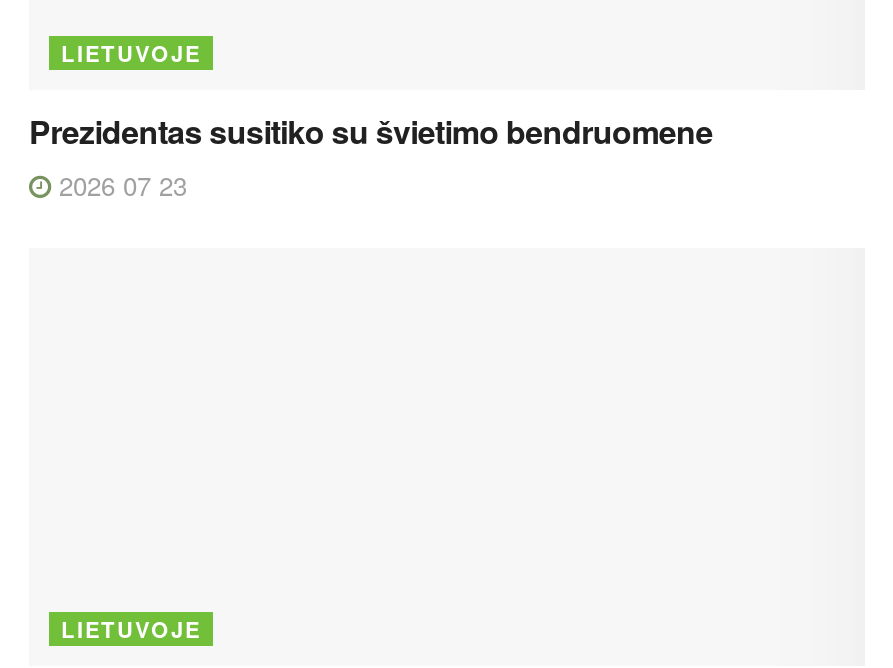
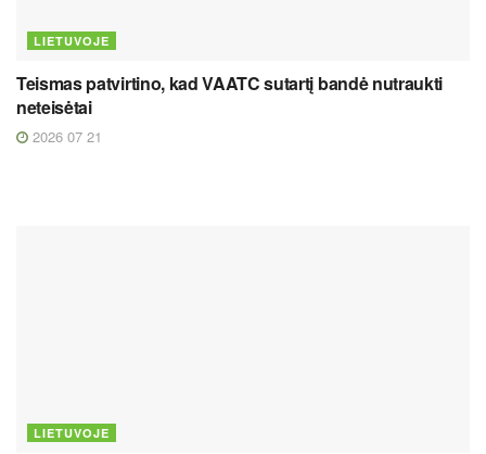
- Prezidentas susitiko su švietimo bendruomene
- 2026 07 23
+ Teismas patvirtino, kad VAATC sutartį bandė nutraukti
+ neteisėtai
+ 2026 07 21
